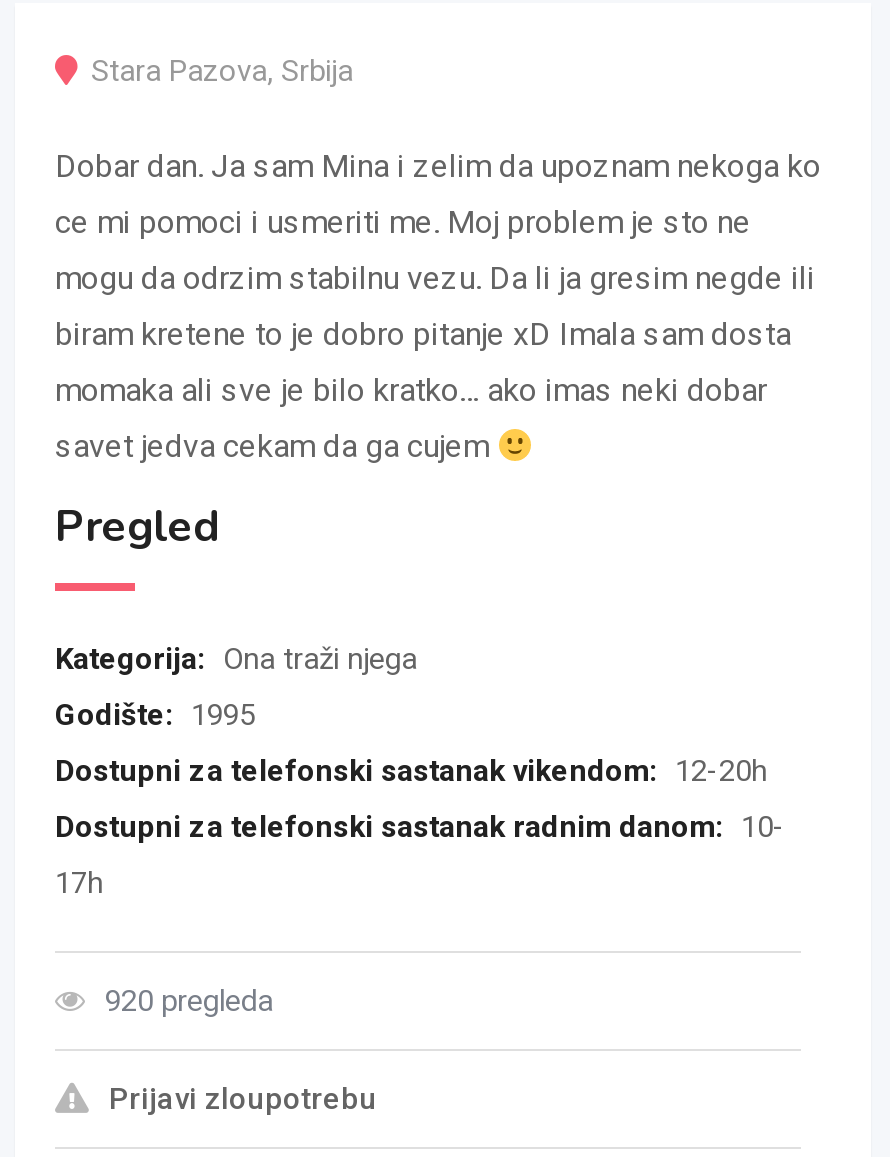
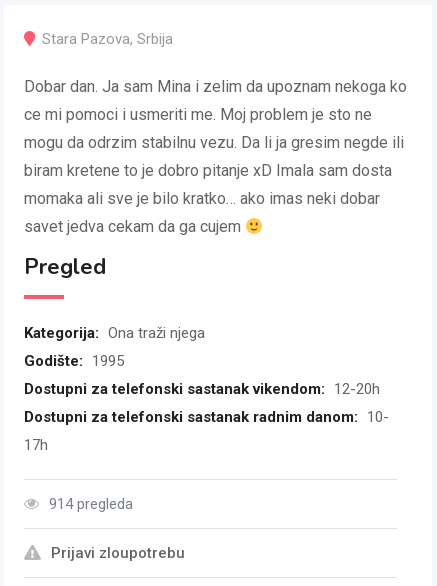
- 920 pregleda
+ 914 pregleda
